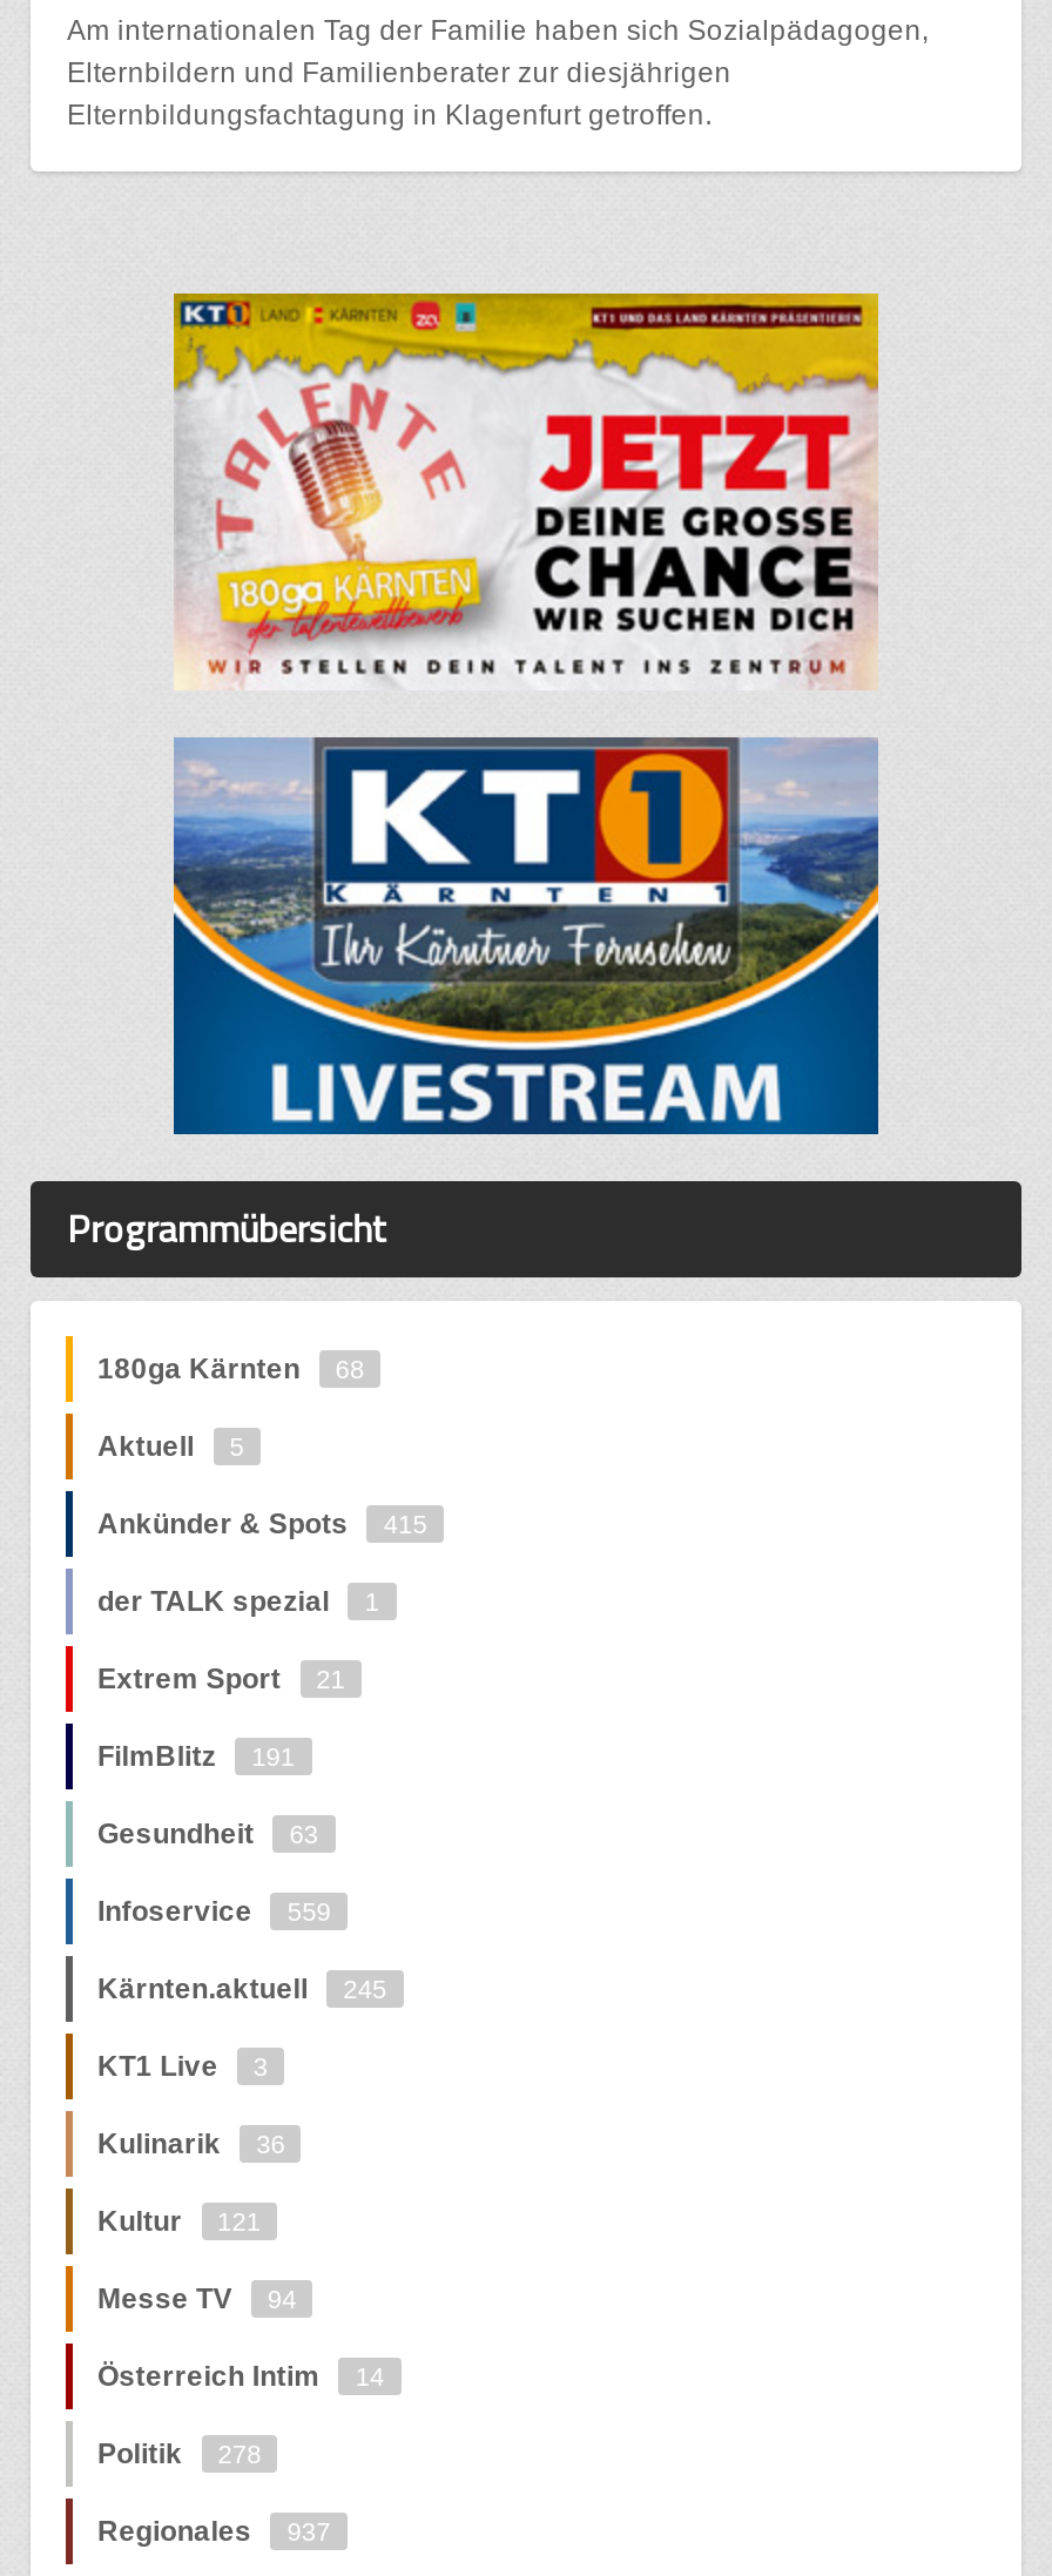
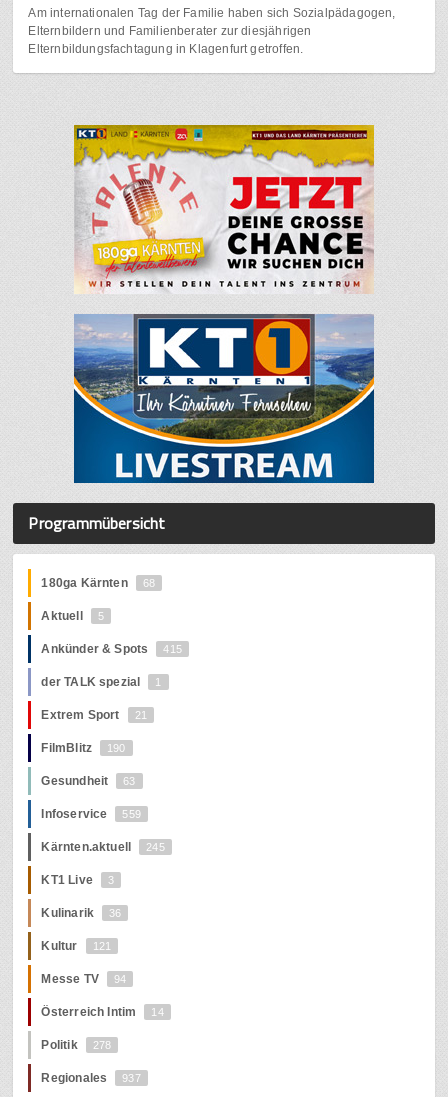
- FilmBlitz 191
+ FilmBlitz 190
